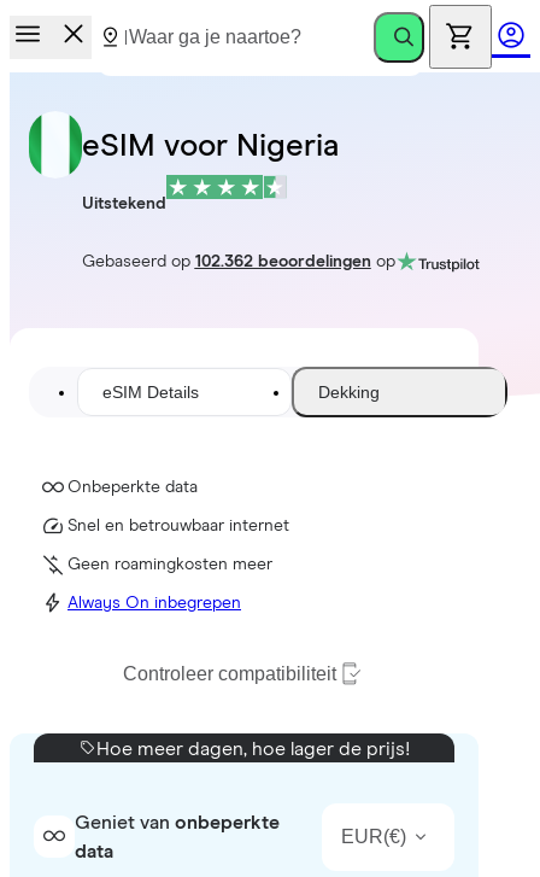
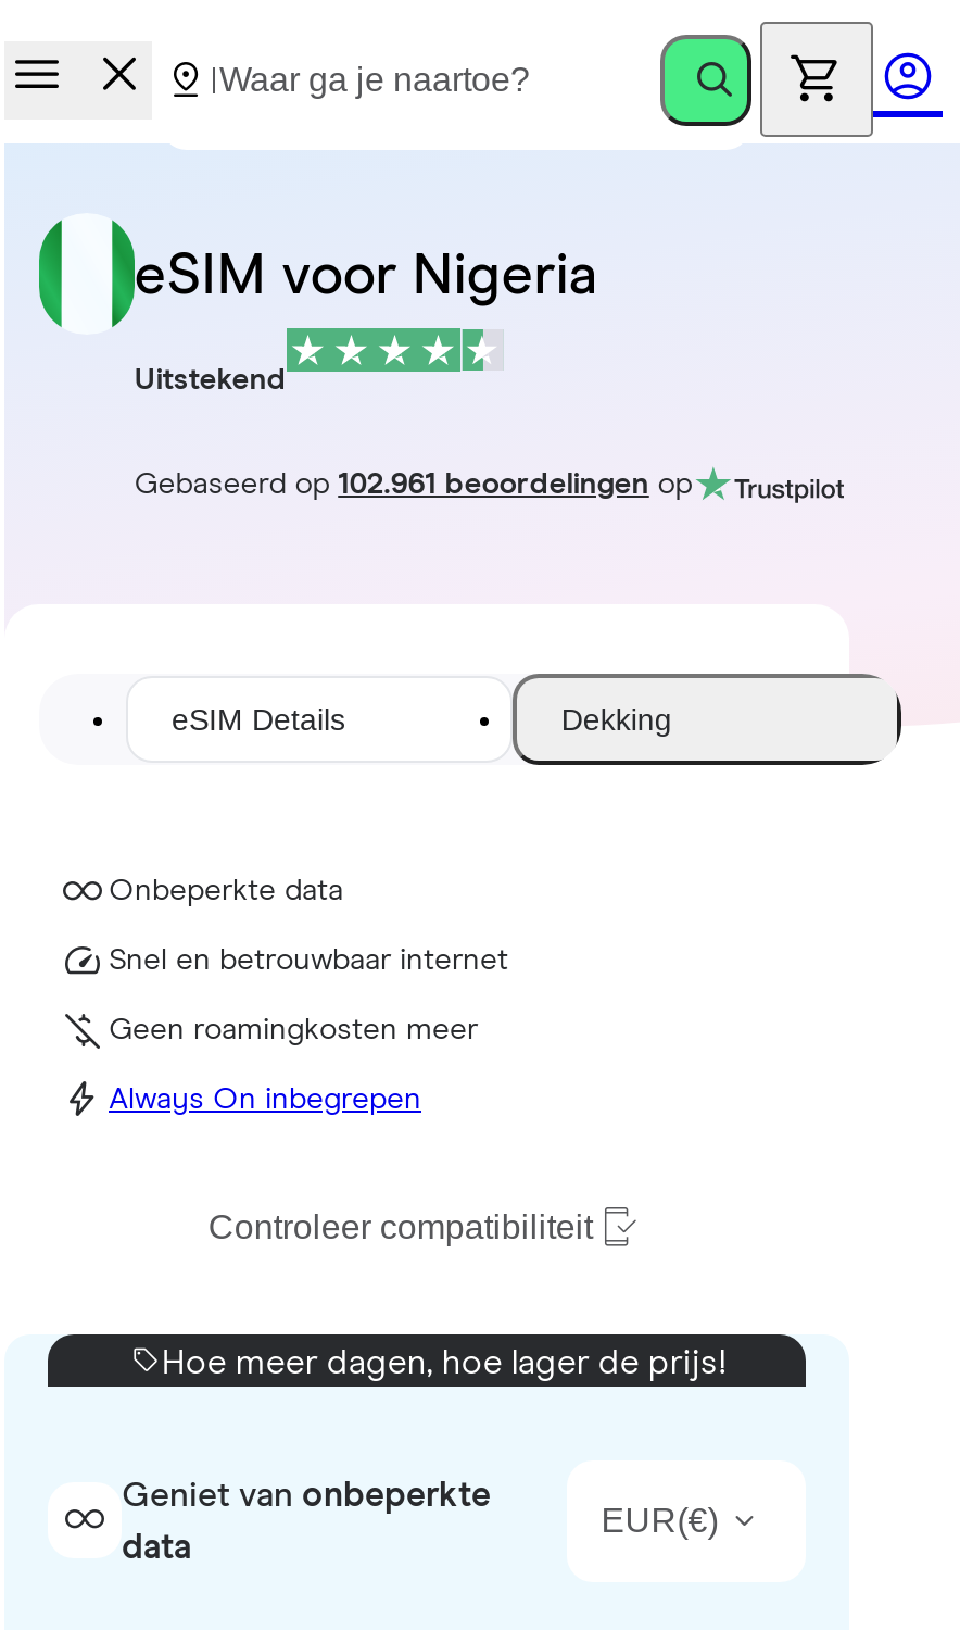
- Gebaseerd op 102.362 beoordelingen op
+ Gebaseerd op 102.961 beoordelingen op
